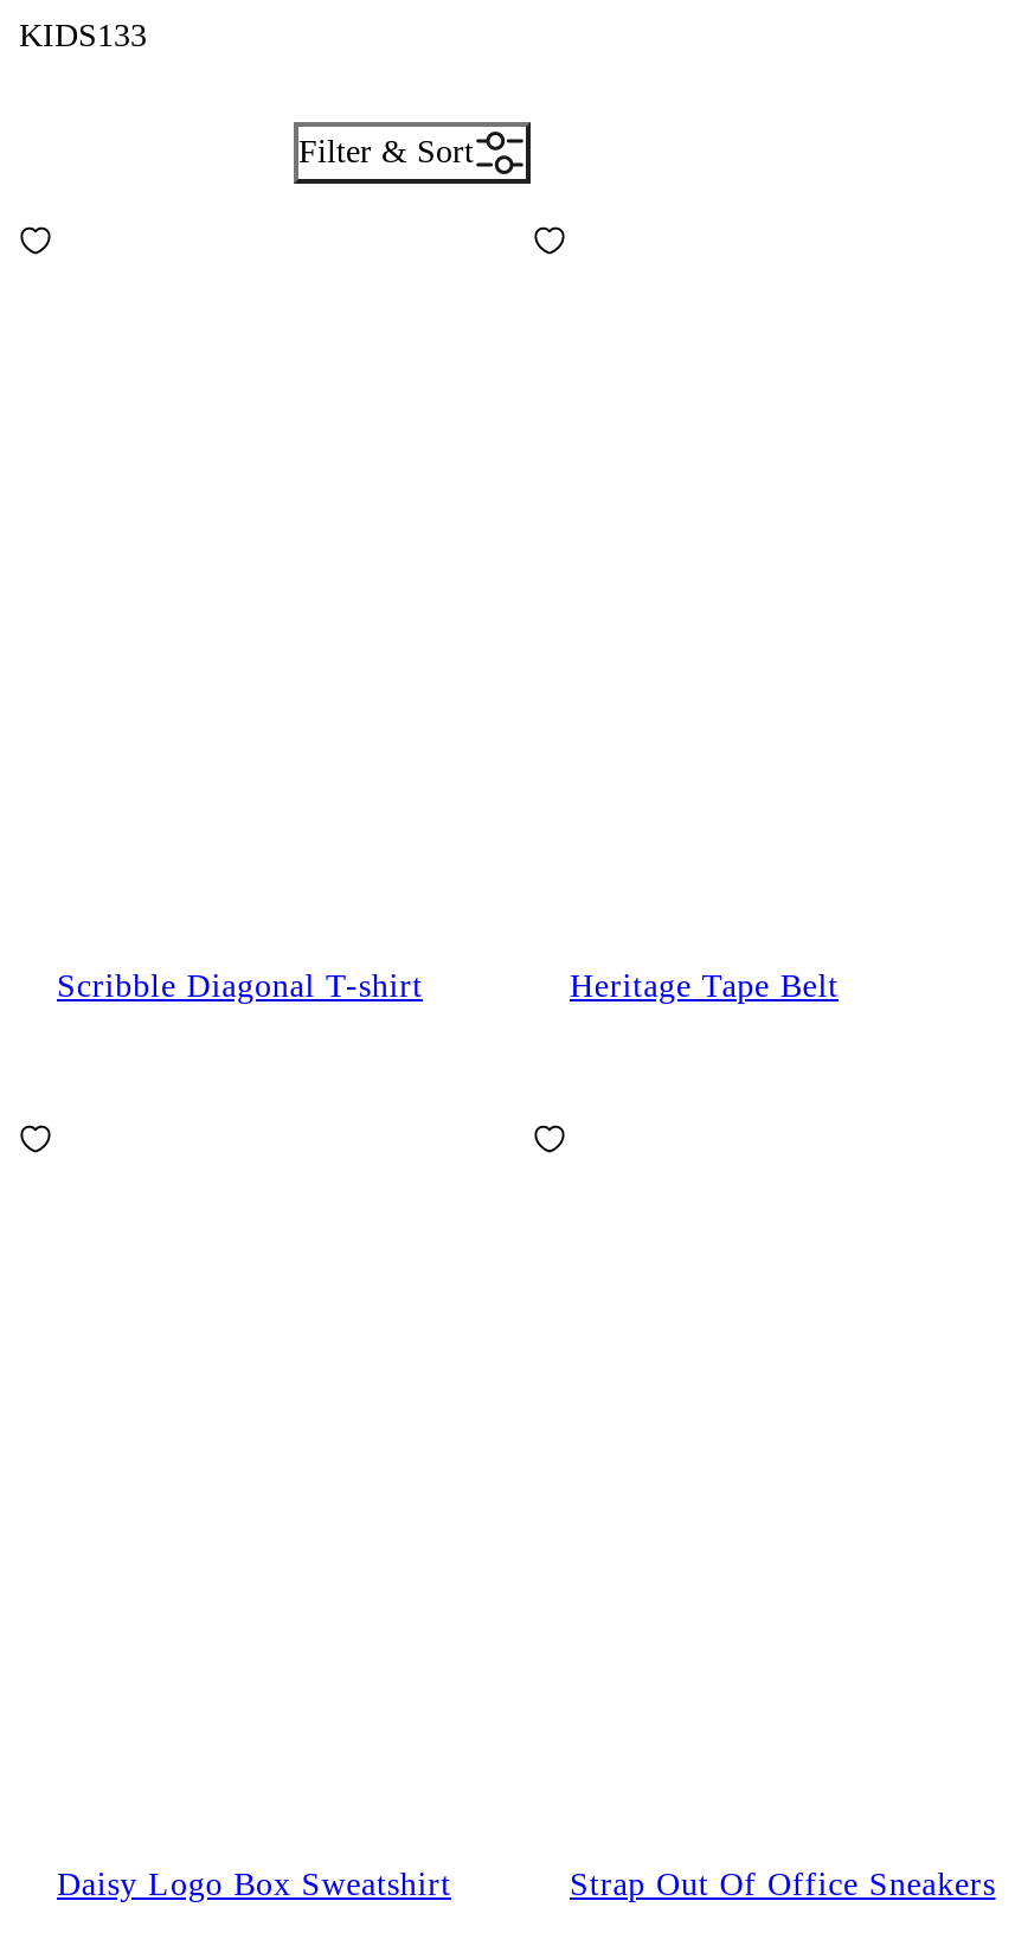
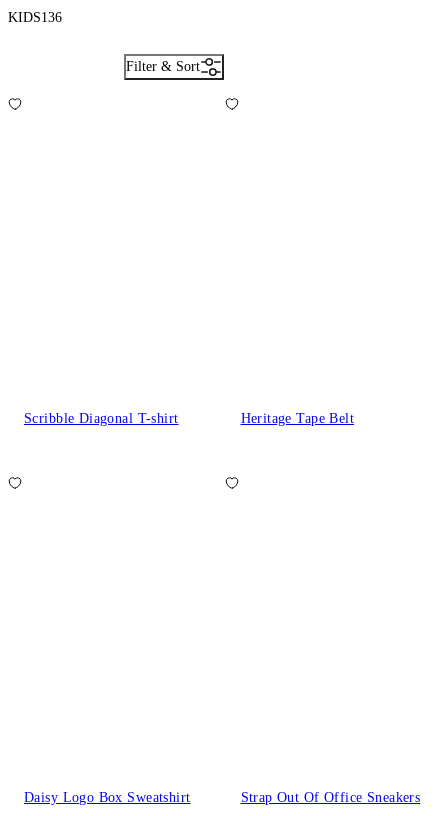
- KIDS133
+ KIDS136
